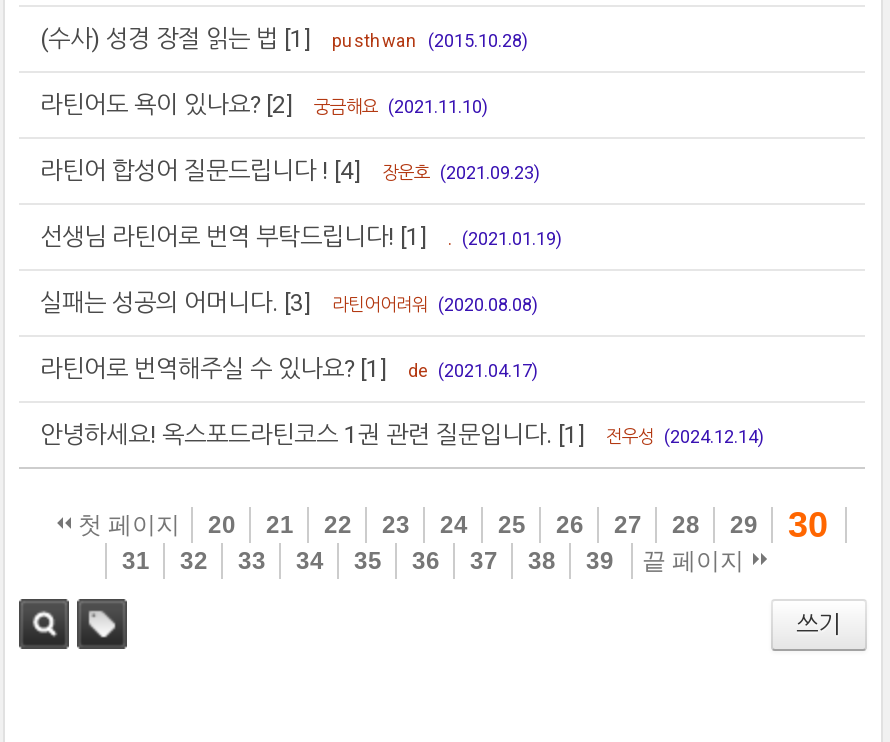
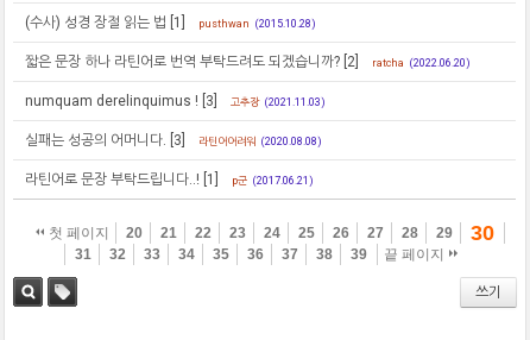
- 라틴어도 욕이 있나요? [2]
- 궁금해요 (2021.11.10)
- 라틴어 합성어 질문드립니다 ! [4]
- 장운호 (2021.09.23)
- 선생님 라틴어로 번역 부탁드립니다! [1]
- (2021.01.19)
+ 짧은 문장 하나 라틴어로 번역 부탁드려도 되겠습니까? [2]
+ ratcha (2022.06.20)
+ numquam derelinquimus ! [3]
+ 고추장 (2021.11.03)

- 라틴어로 번역해주실 수 있나요? [1]
- de (2021.04.17)
- 안녕하세요! 옥스포드라틴코스 1권 관련 질문입니다. [1]
- 전우성 (2024.12.14)
+ 라틴어로 문장 부탁드립니다..! [1]
+ p군 (2017.06.21)
